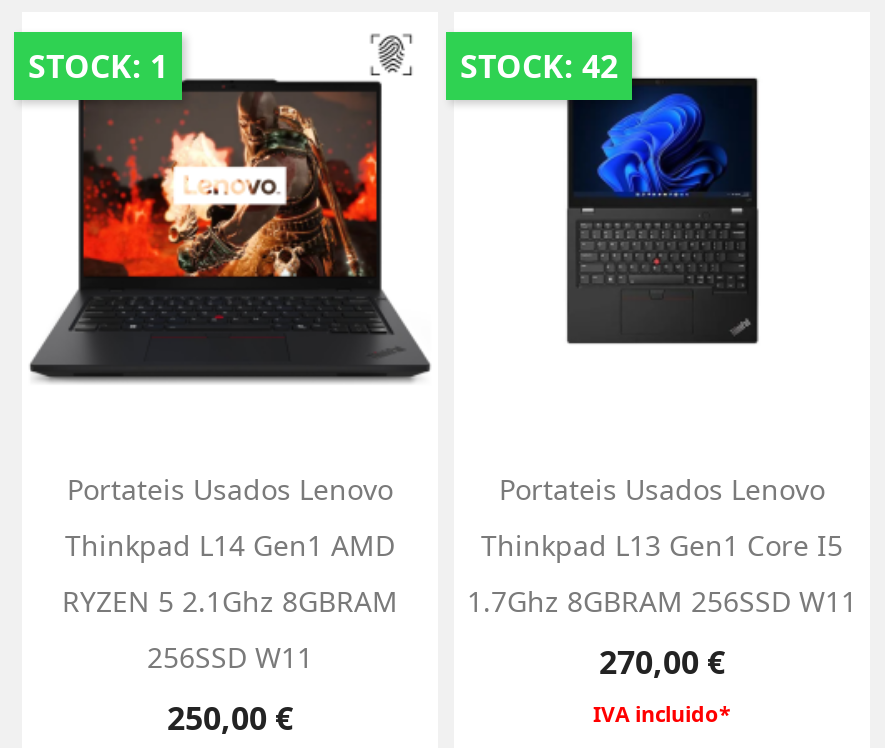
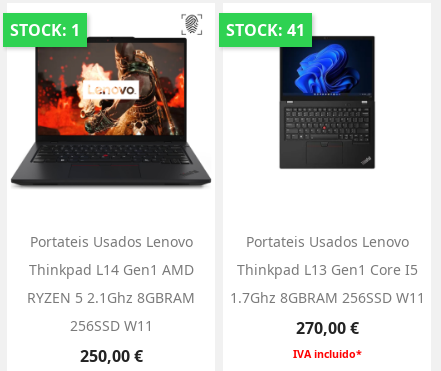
- STOCK: 42
+ STOCK: 41
